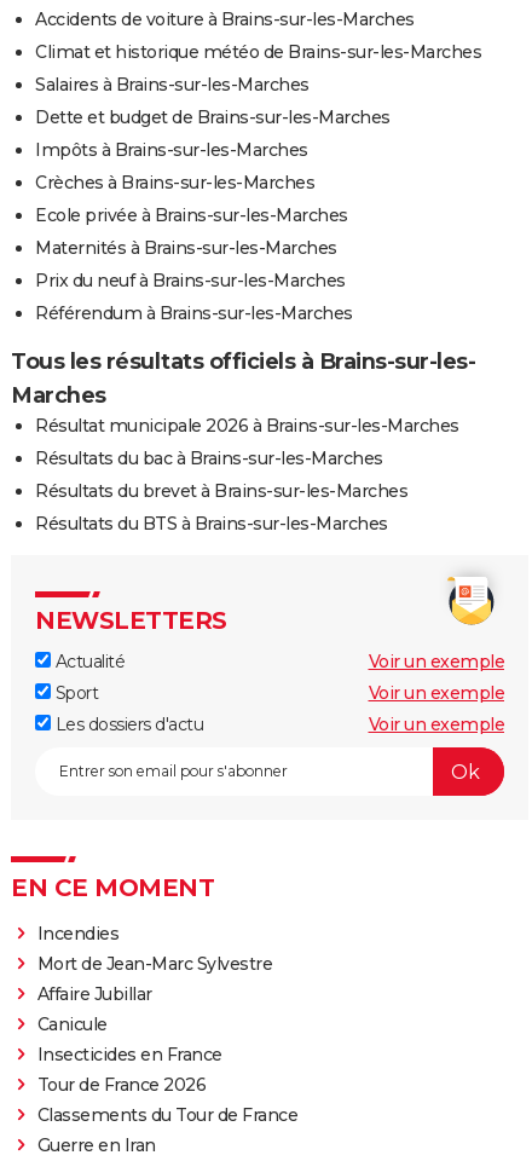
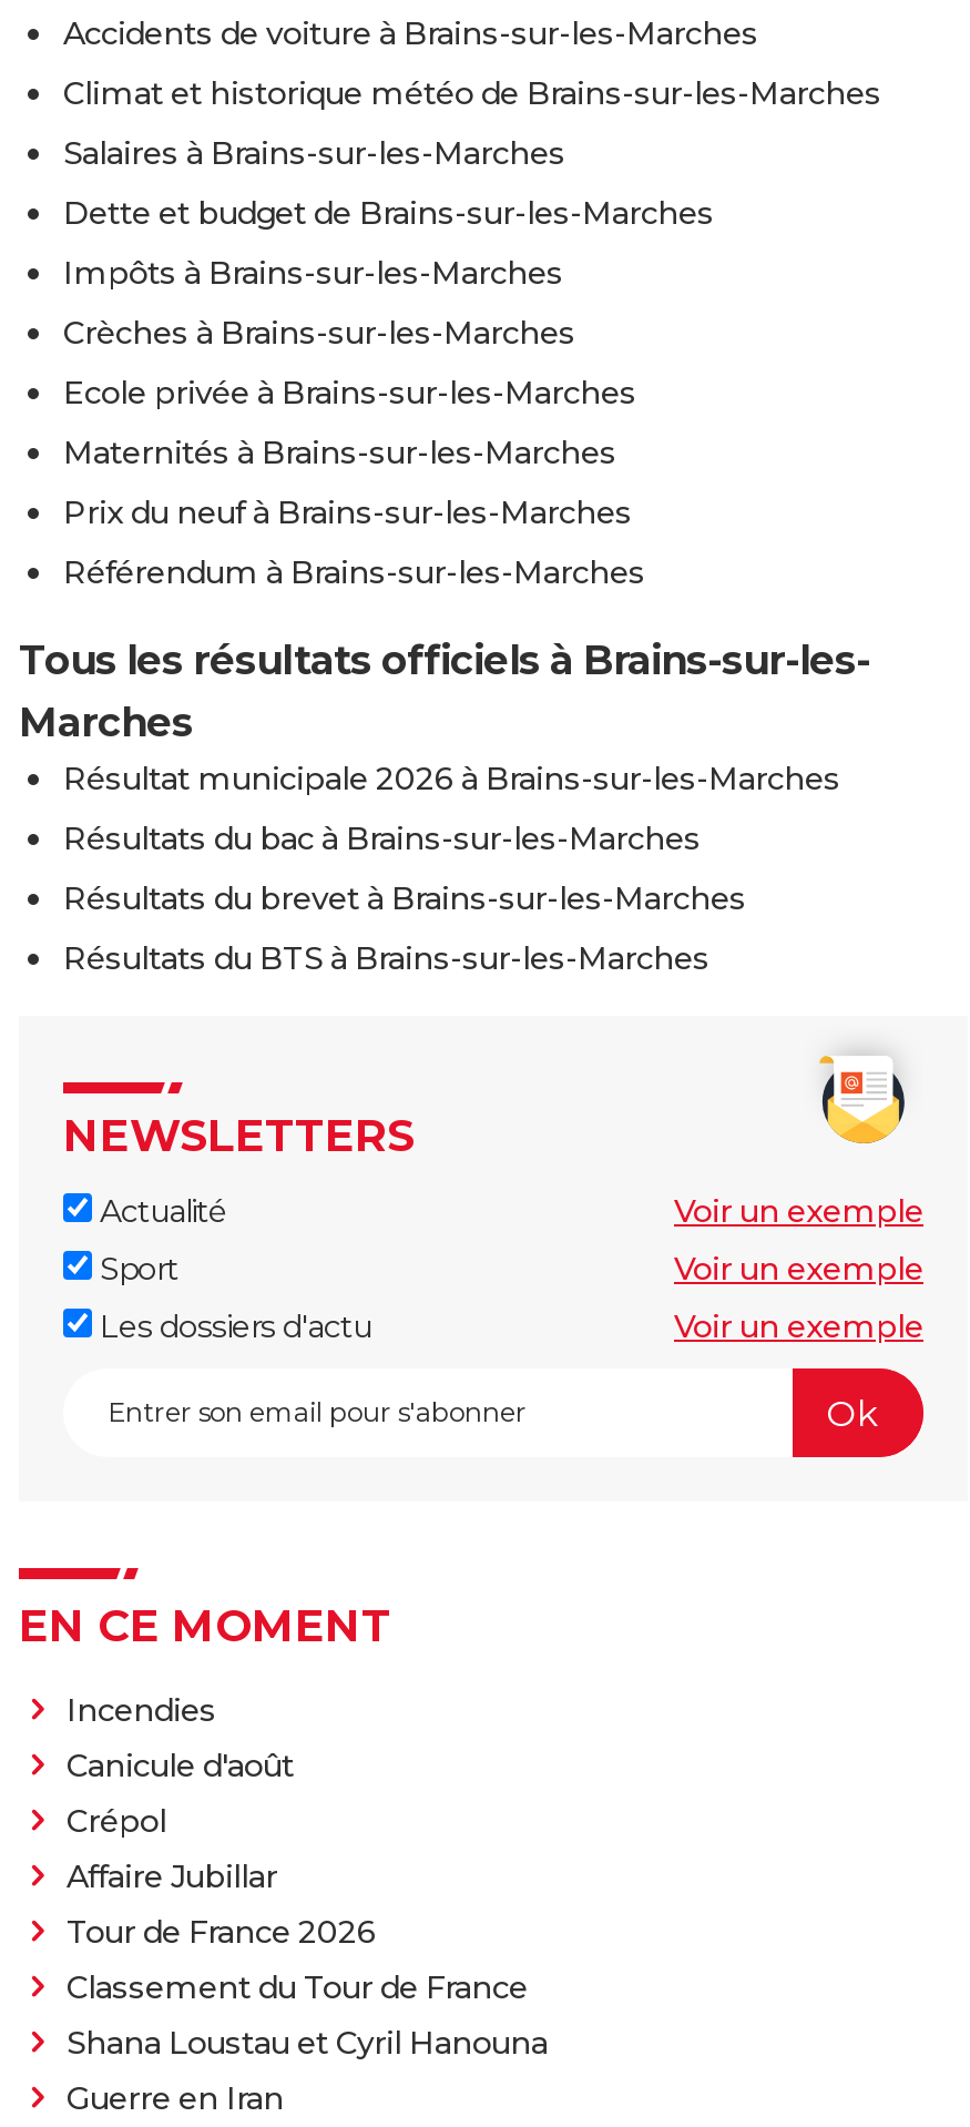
- Mort de Jean-Marc Sylvestre
+ Canicule d'août
+ Crépol

moved down: Affaire Jubillar

- Canicule
- Insecticides en France

moved up: Tour de France 2026

- Classements du Tour de France
+ Classement du Tour de France
+ Shana Loustau et Cyril Hanouna
